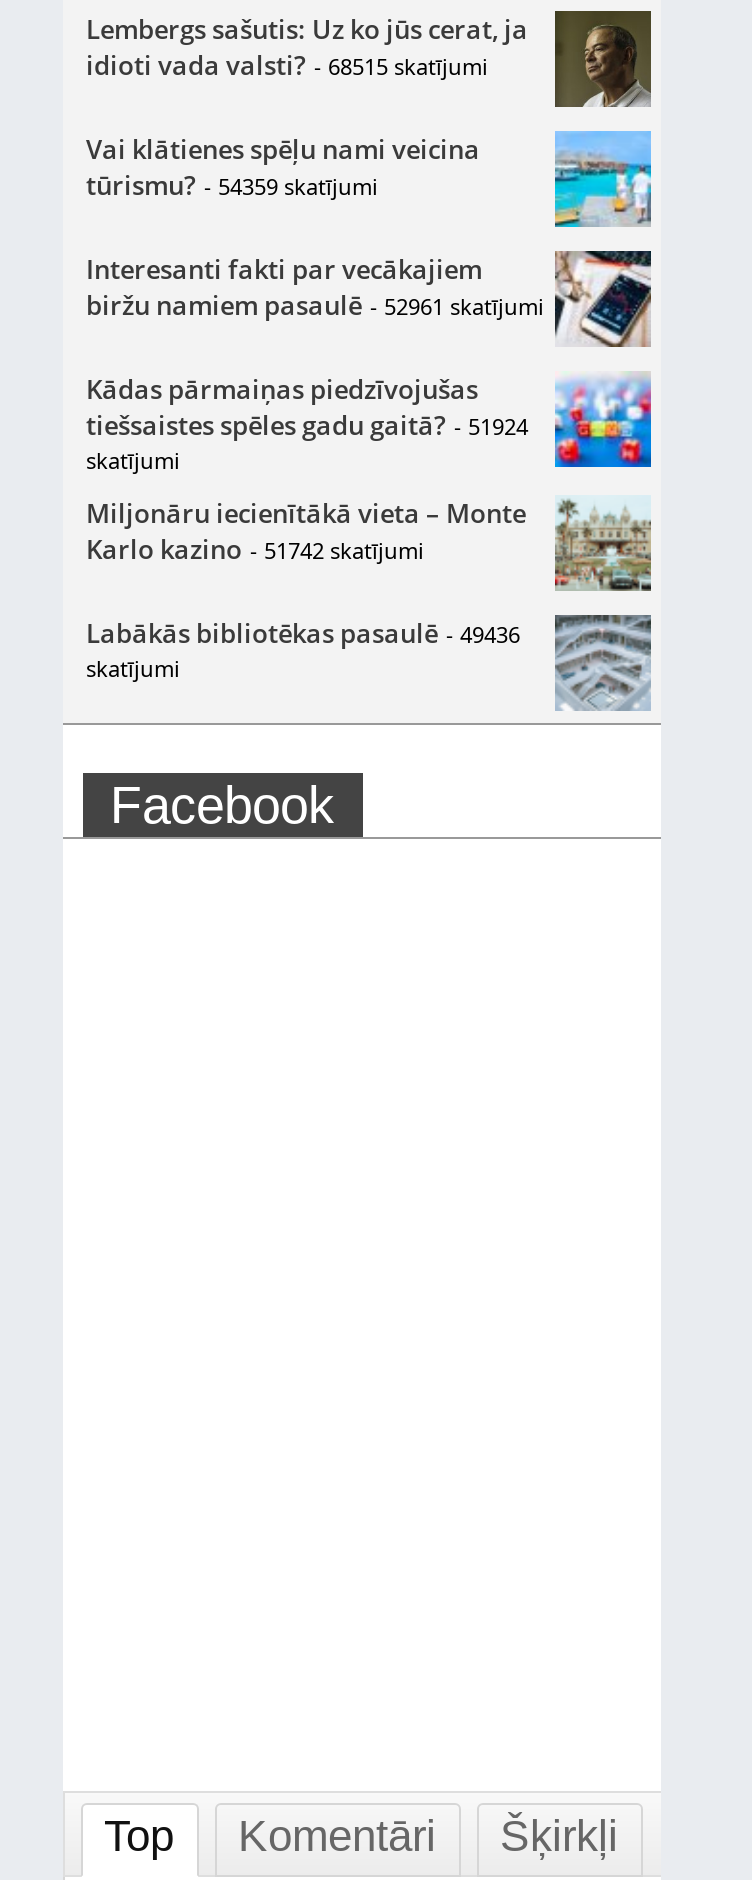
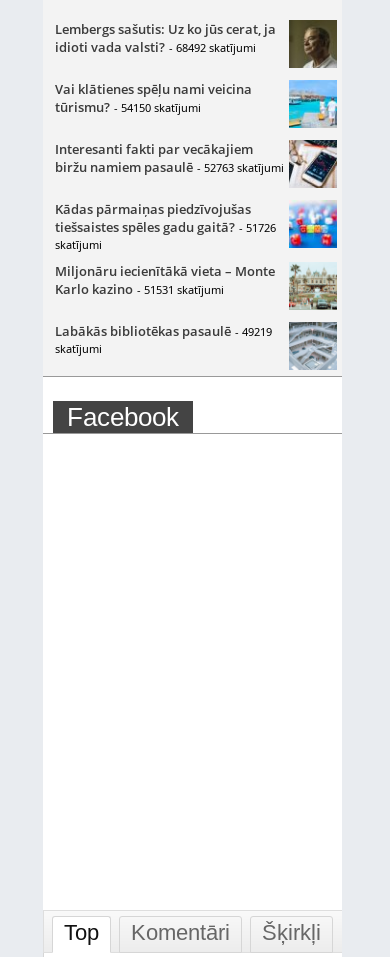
- idioti vada valsti? - 68515 skatījumi
+ idioti vada valsti? - 68492 skatījumi

- tūrismu? - 54359 skatījumi
+ tūrismu? - 54150 skatījumi

- biržu namiem pasaulē - 52961 skatījumi
+ biržu namiem pasaulē - 52763 skatījumi

- tiešsaistes spēles gadu gaitā? - 51924
+ tiešsaistes spēles gadu gaitā? - 51726

- Karlo kazino - 51742 skatījumi
+ Karlo kazino - 51531 skatījumi

- Labākās bibliotēkas pasaulē - 49436
+ Labākās bibliotēkas pasaulē - 49219
